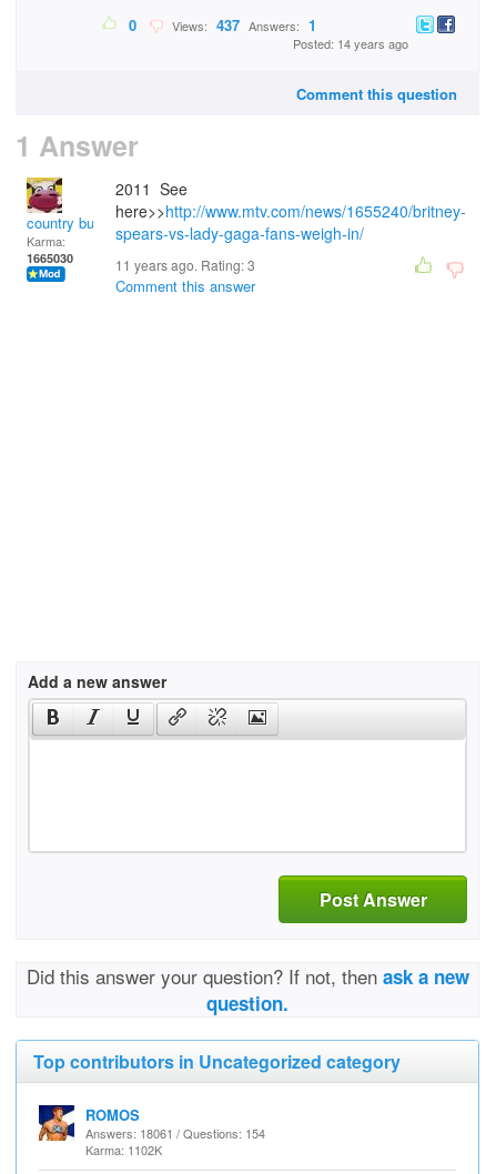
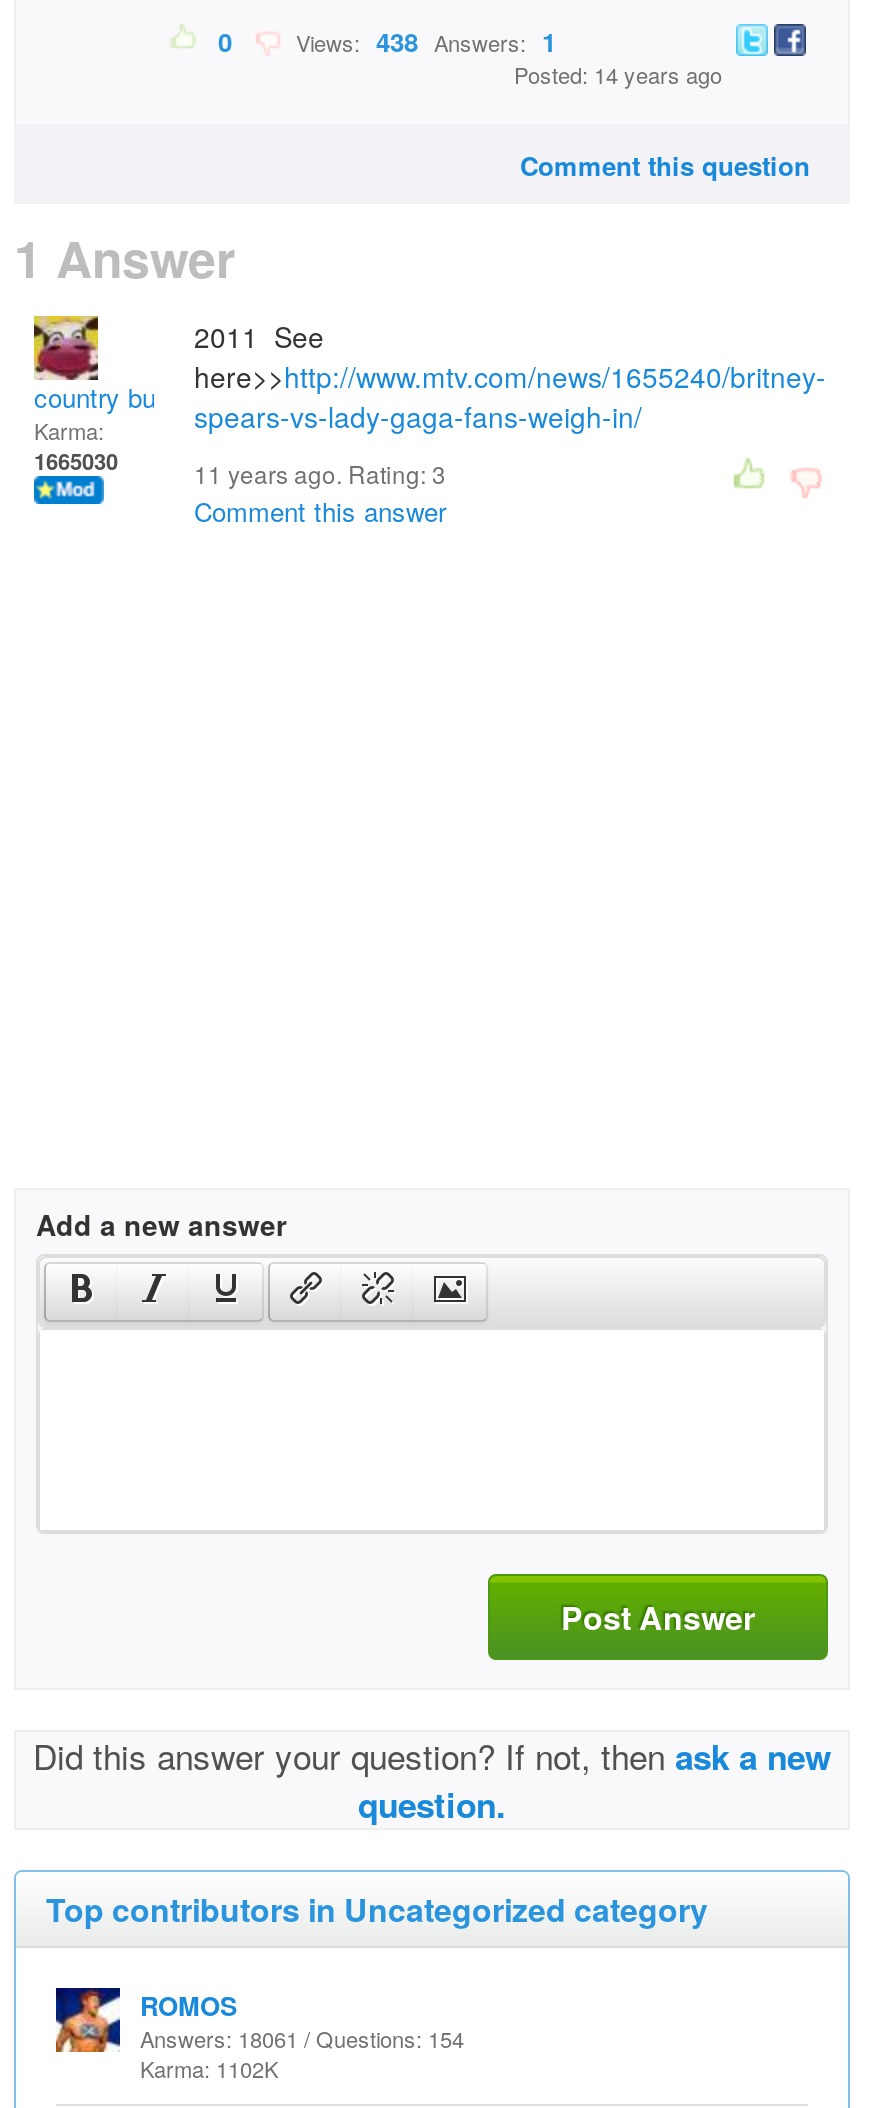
- Views: 437 Answers: 1
+ Views: 438 Answers: 1
